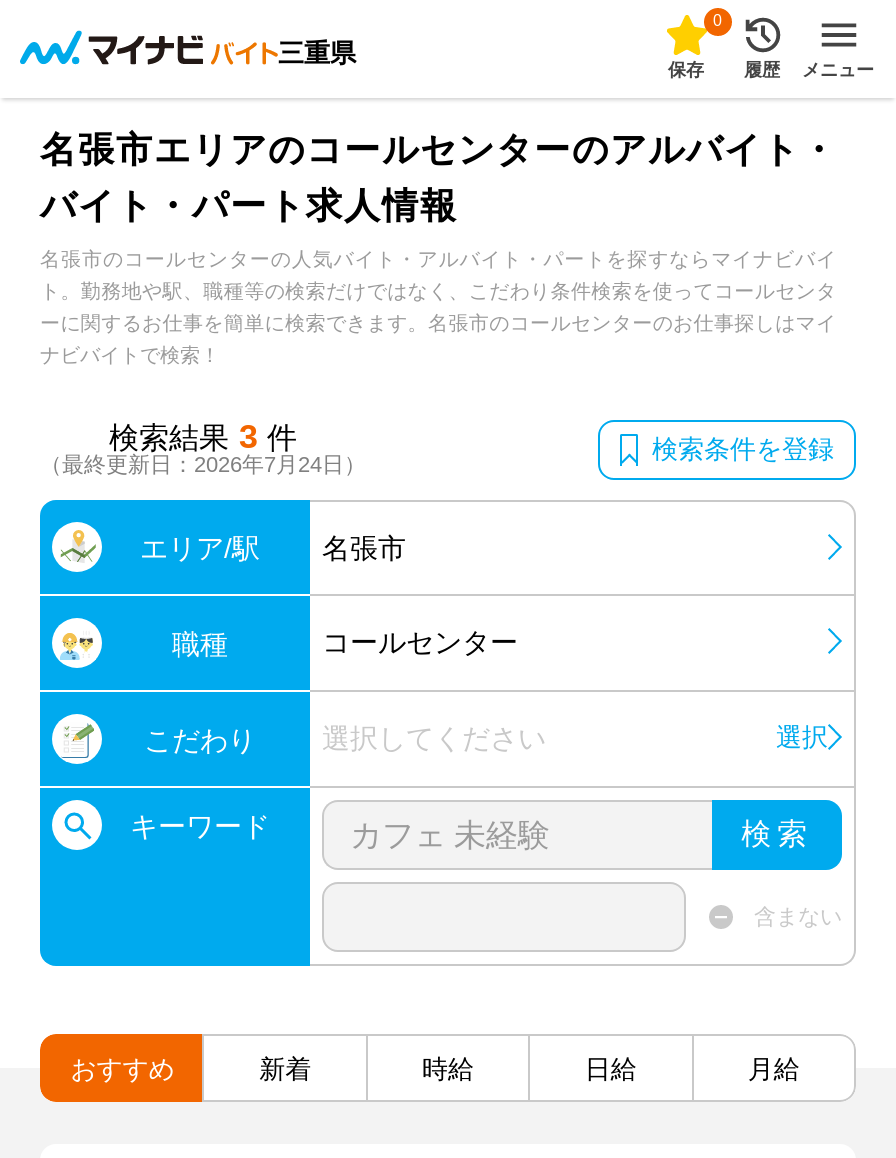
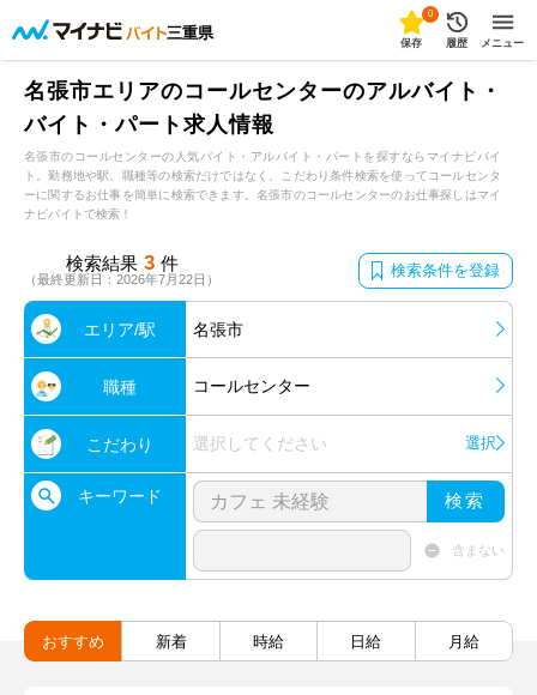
- （最終更新日：2026年7月24日）
+ （最終更新日：2026年7月22日）
